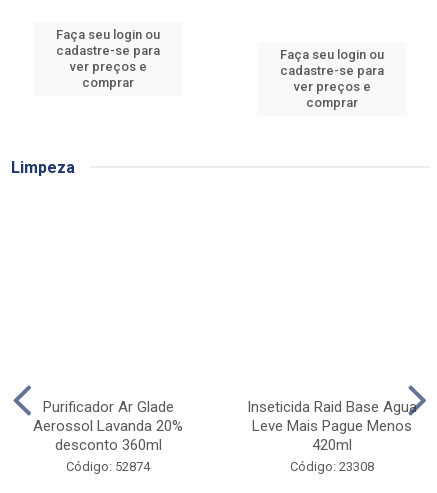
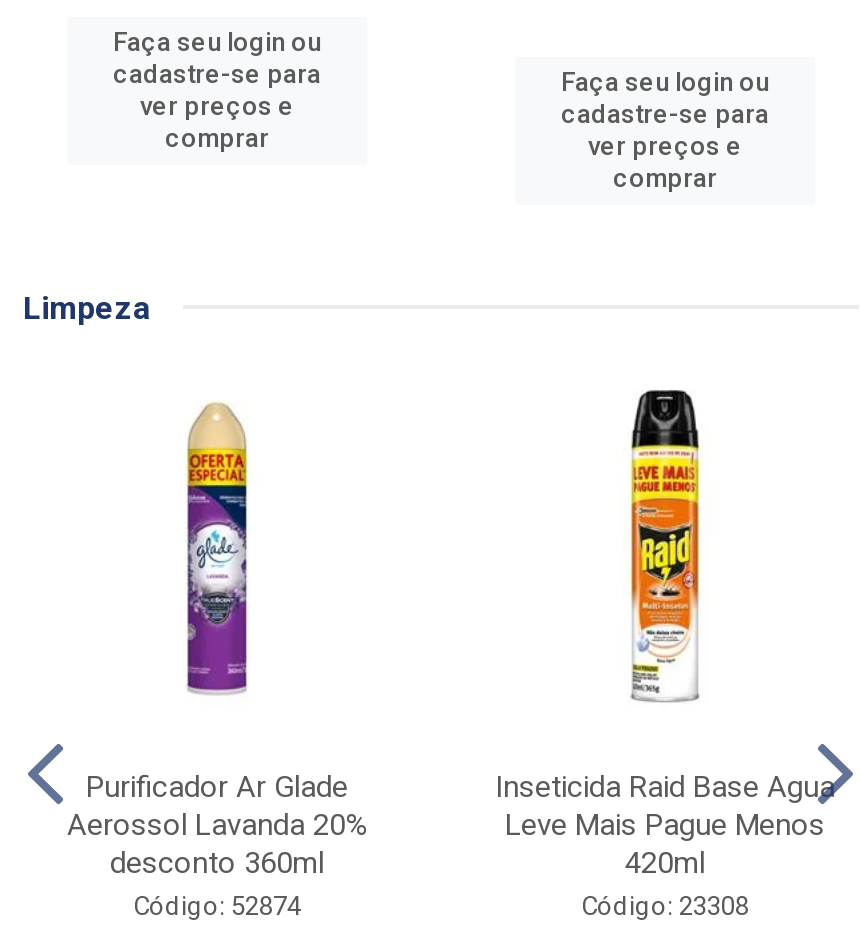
+ [image]

+ [image]
